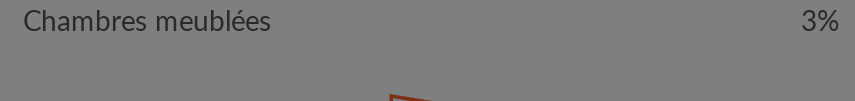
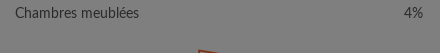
- 3%
+ 4%
